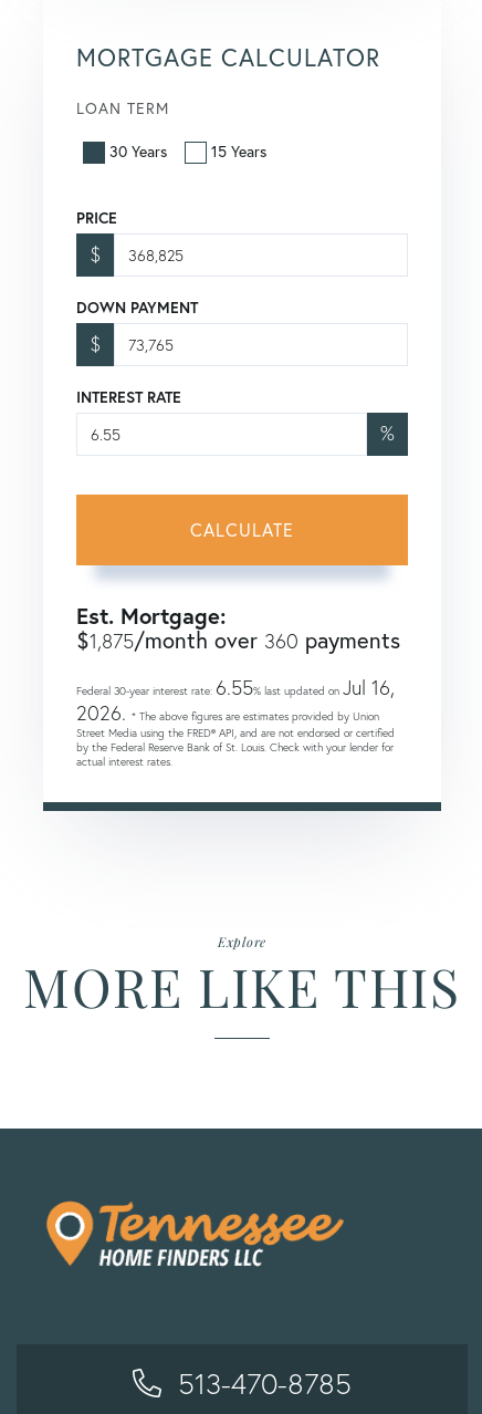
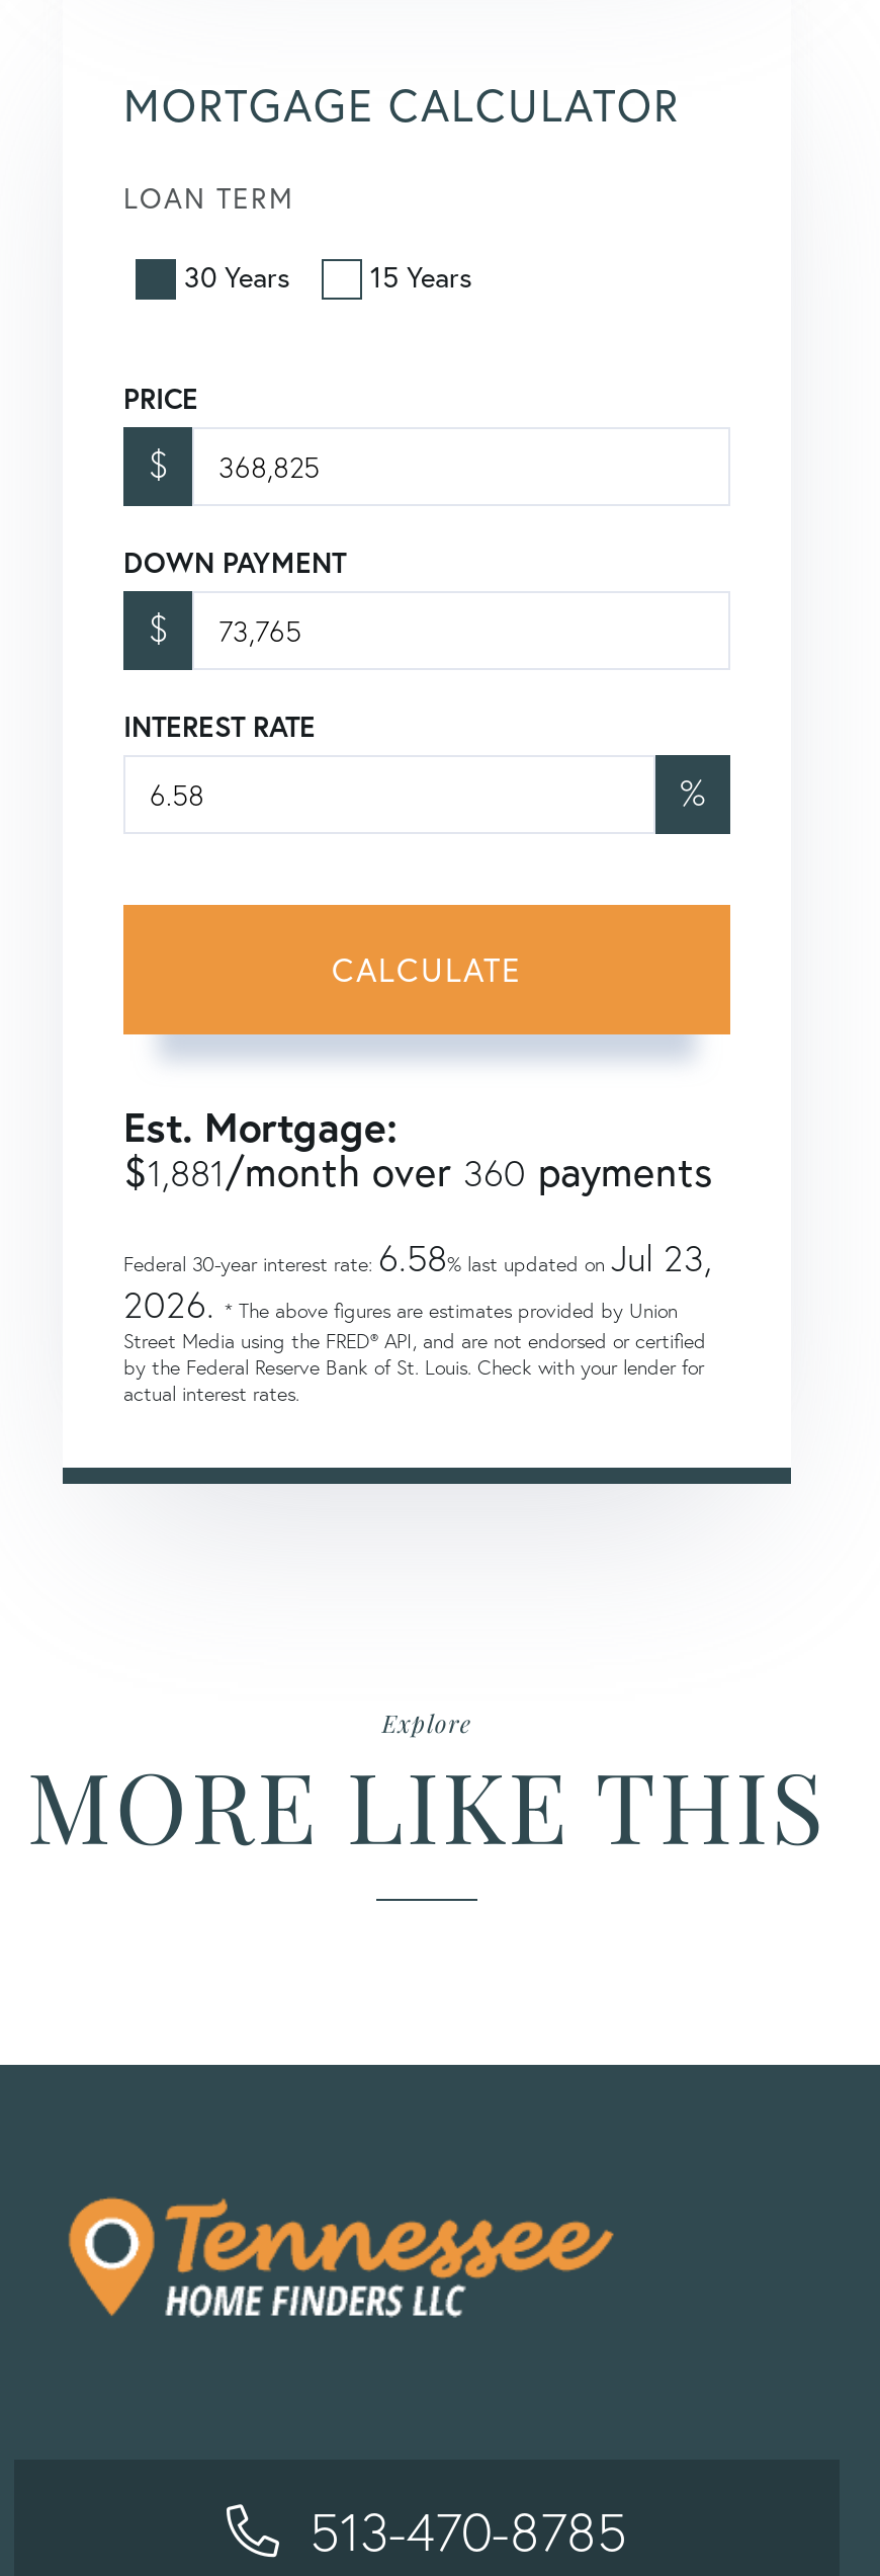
- $1,875/month over 360 payments
+ $1,881/month over 360 payments

- Federal 30-year interest rate: 6.55% last updated on Jul 16,
+ Federal 30-year interest rate: 6.58% last updated on Jul 23,
